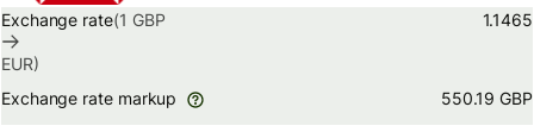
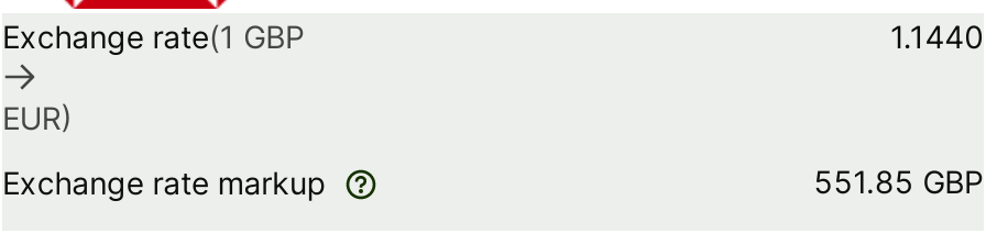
- 1.1465
+ 1.1440

- 550.19 GBP
+ 551.85 GBP
